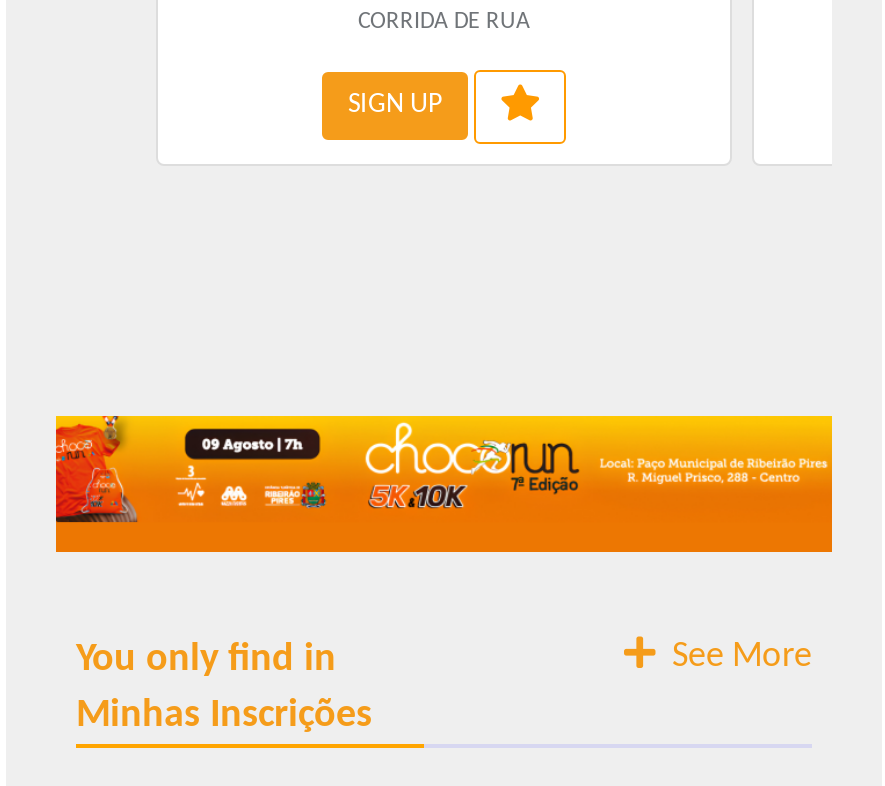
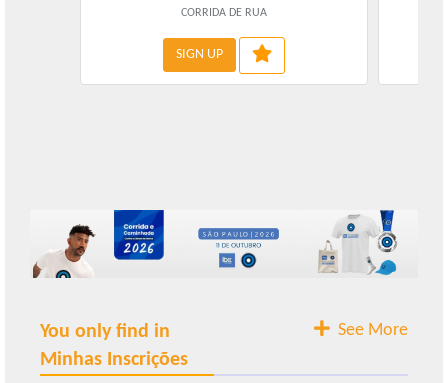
- [image]
+ [image]
